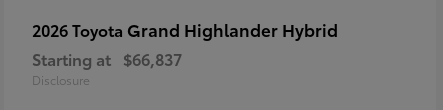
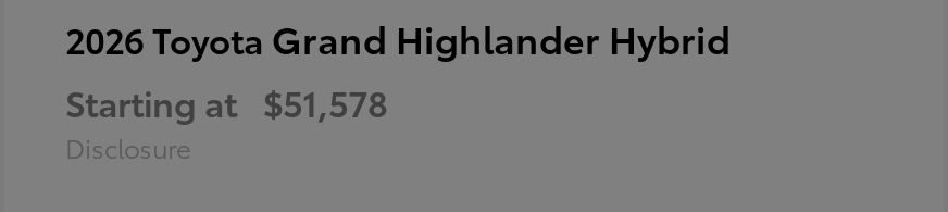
- Starting at $66,837
+ Starting at $51,578
